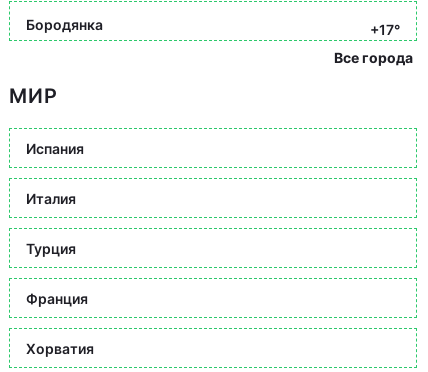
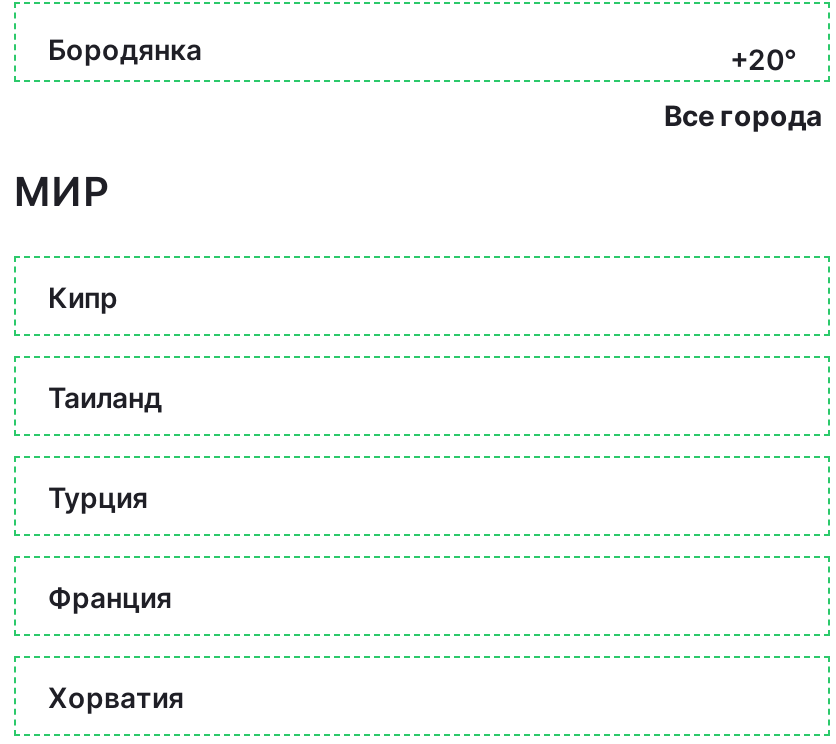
- +17°
+ +20°

- Испания
+ Кипр

- Италия
+ Таиланд
